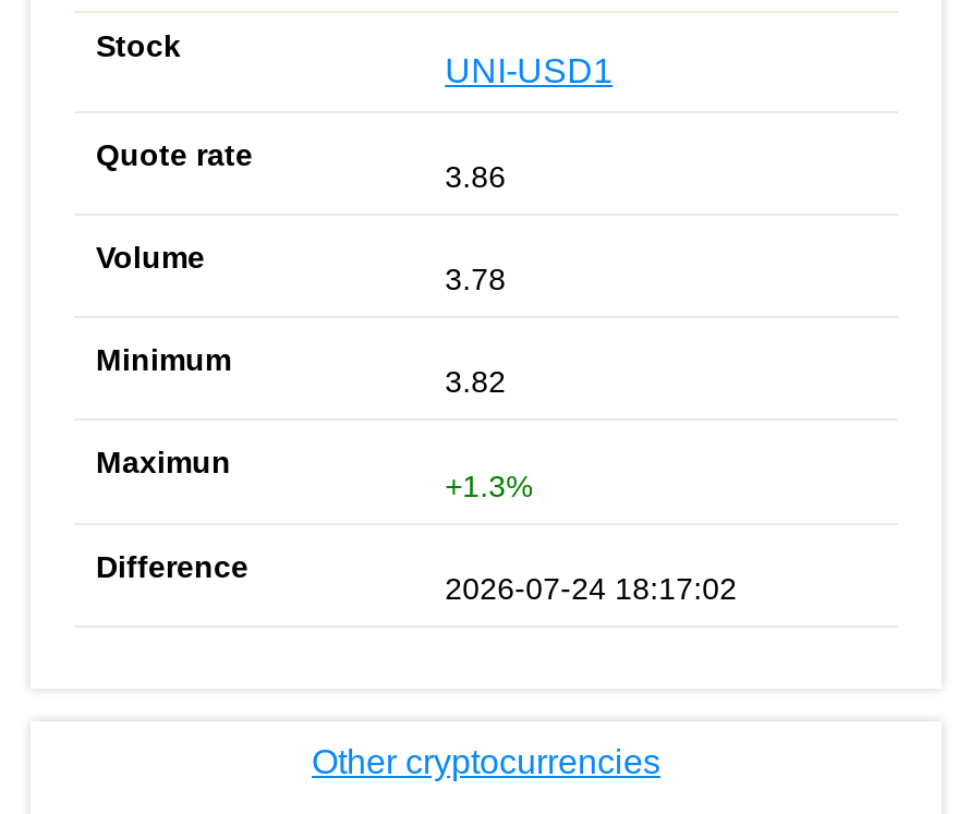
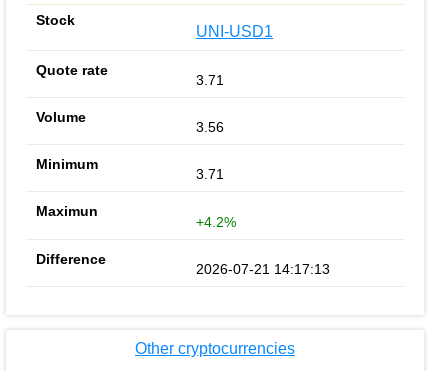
- 3.86
+ 3.71

- 3.78
+ 3.56

- 3.82
+ 3.71

- +1.3%
+ +4.2%

- 2026-07-24 18:17:02
+ 2026-07-21 14:17:13
